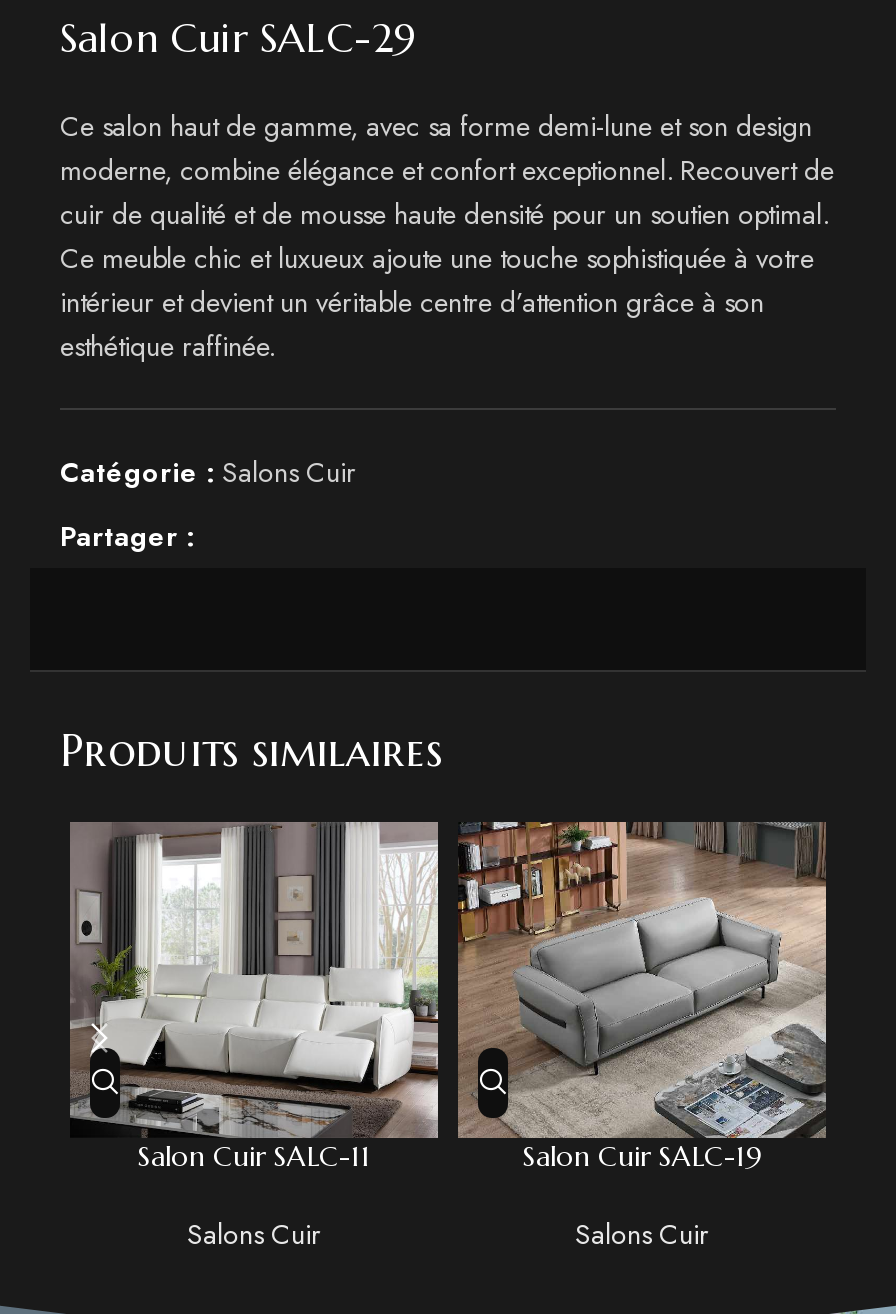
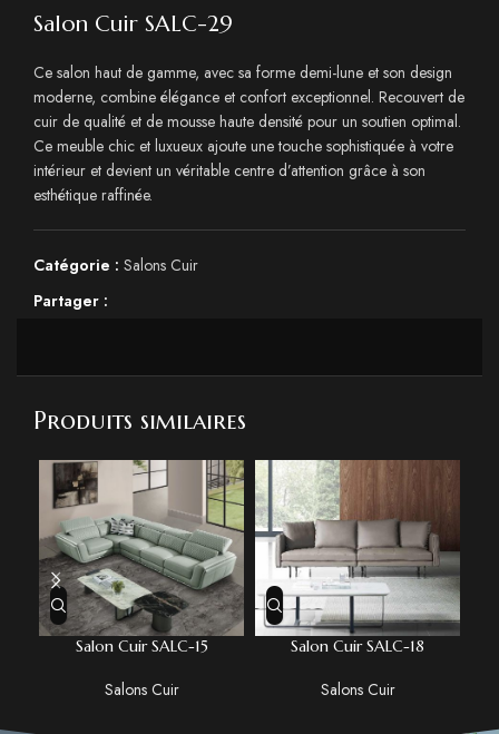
- [image]
- Salon Cuir SALC-11
+ [image]
+ Salon Cuir SALC-15

- [image]
- Salon Cuir SALC-19
+ [image]
+ Salon Cuir SALC-18
